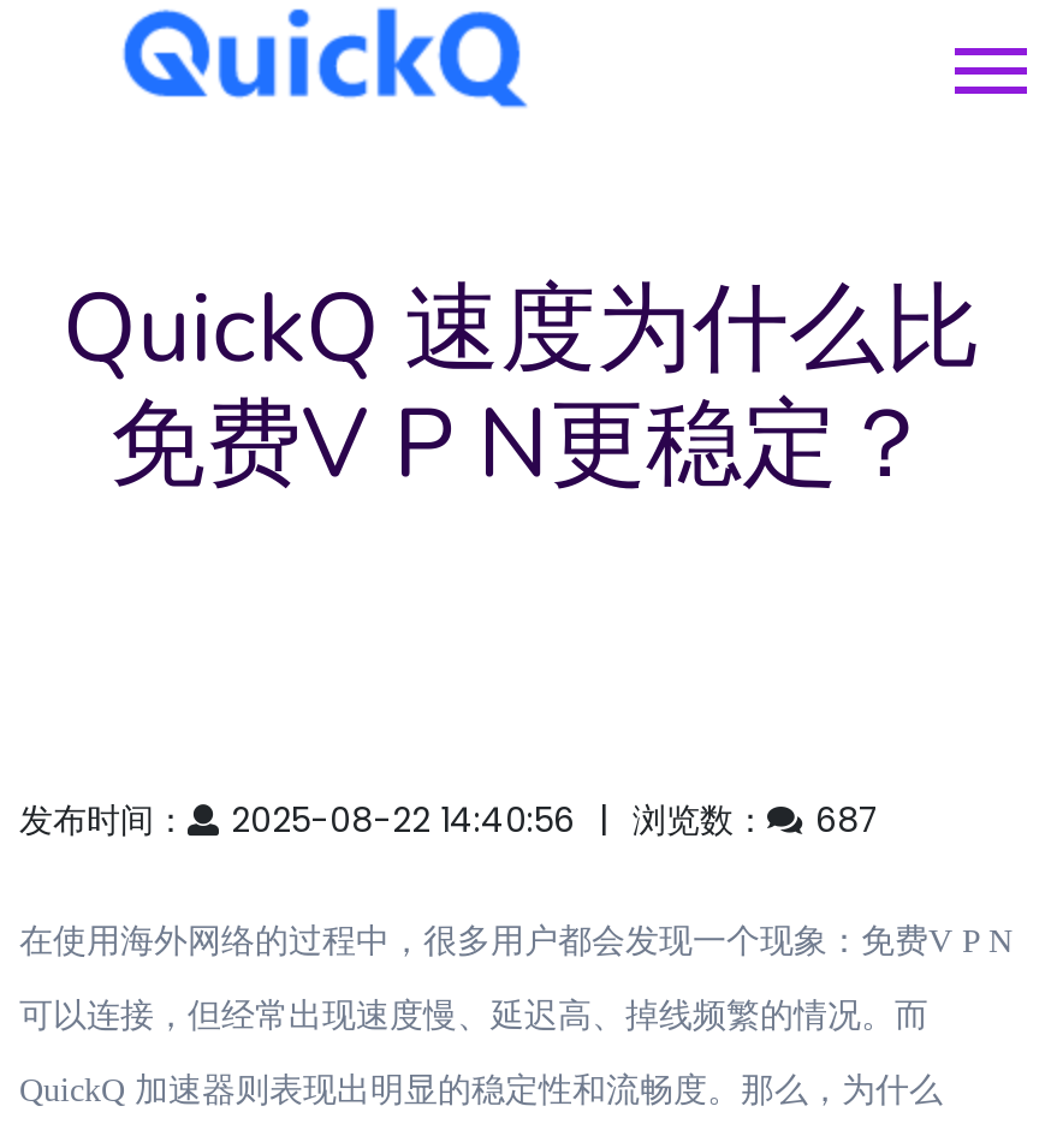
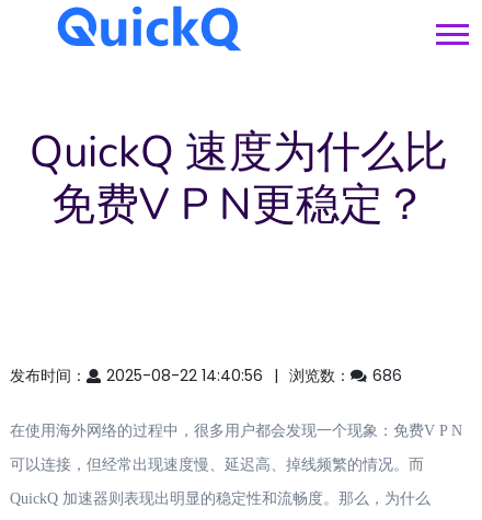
- 687
+ 686
